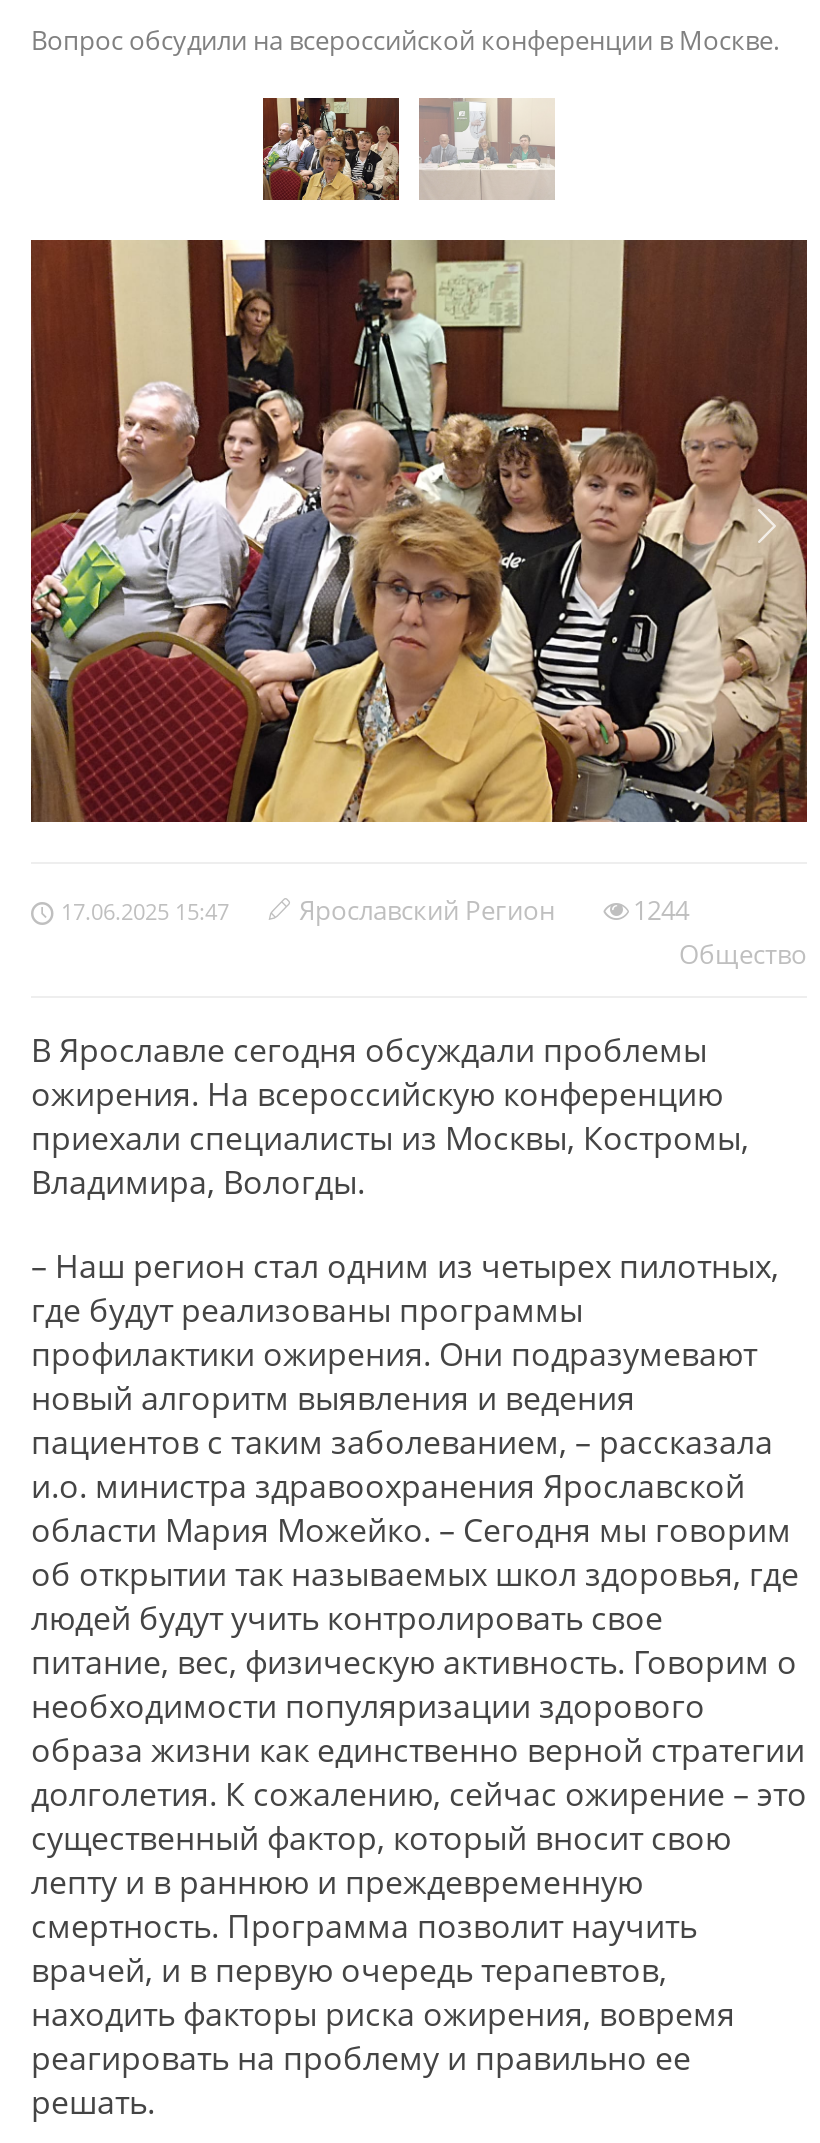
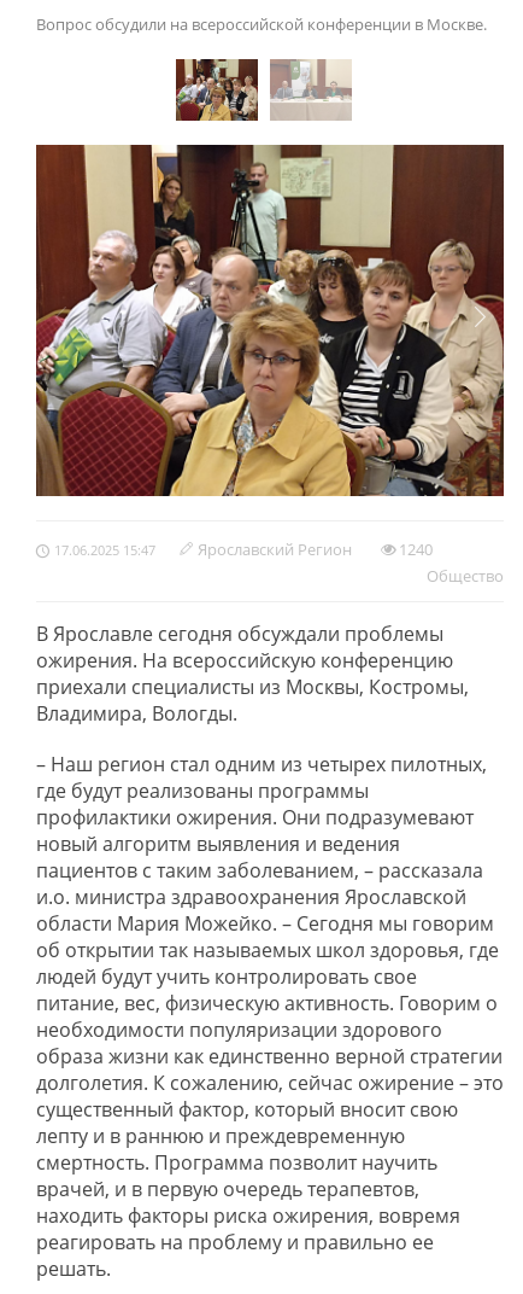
- 1244
+ 1240
